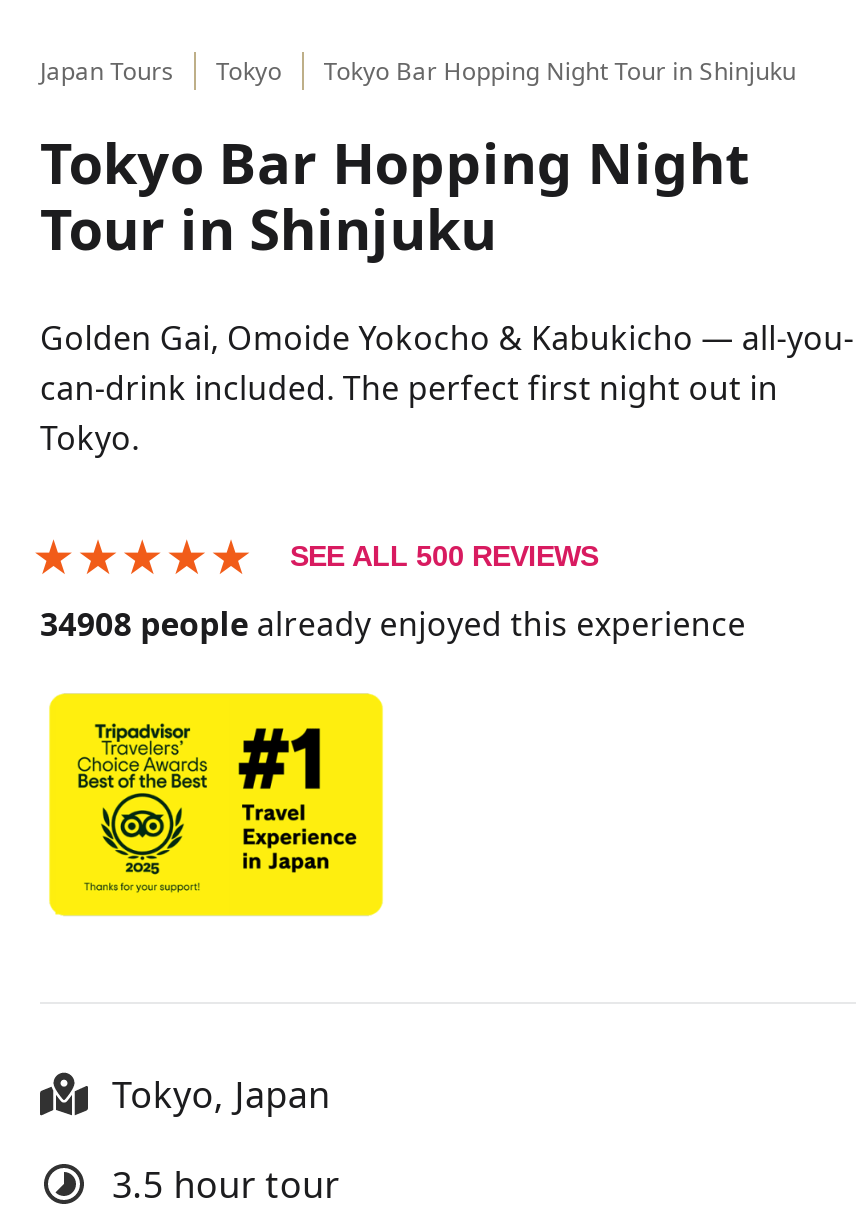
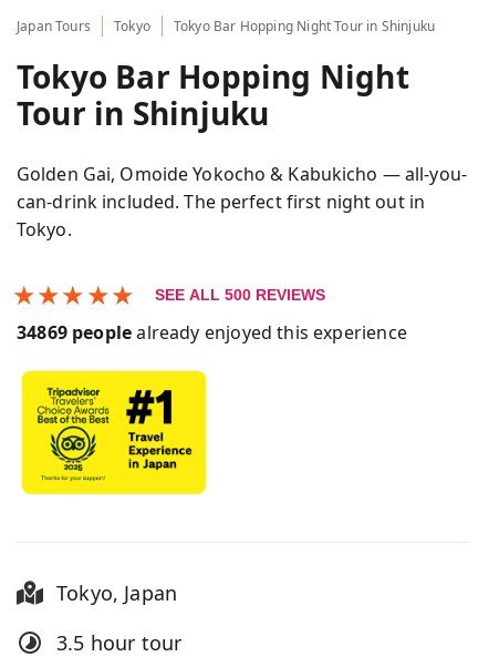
- 34908 people already enjoyed this experience
+ 34869 people already enjoyed this experience
